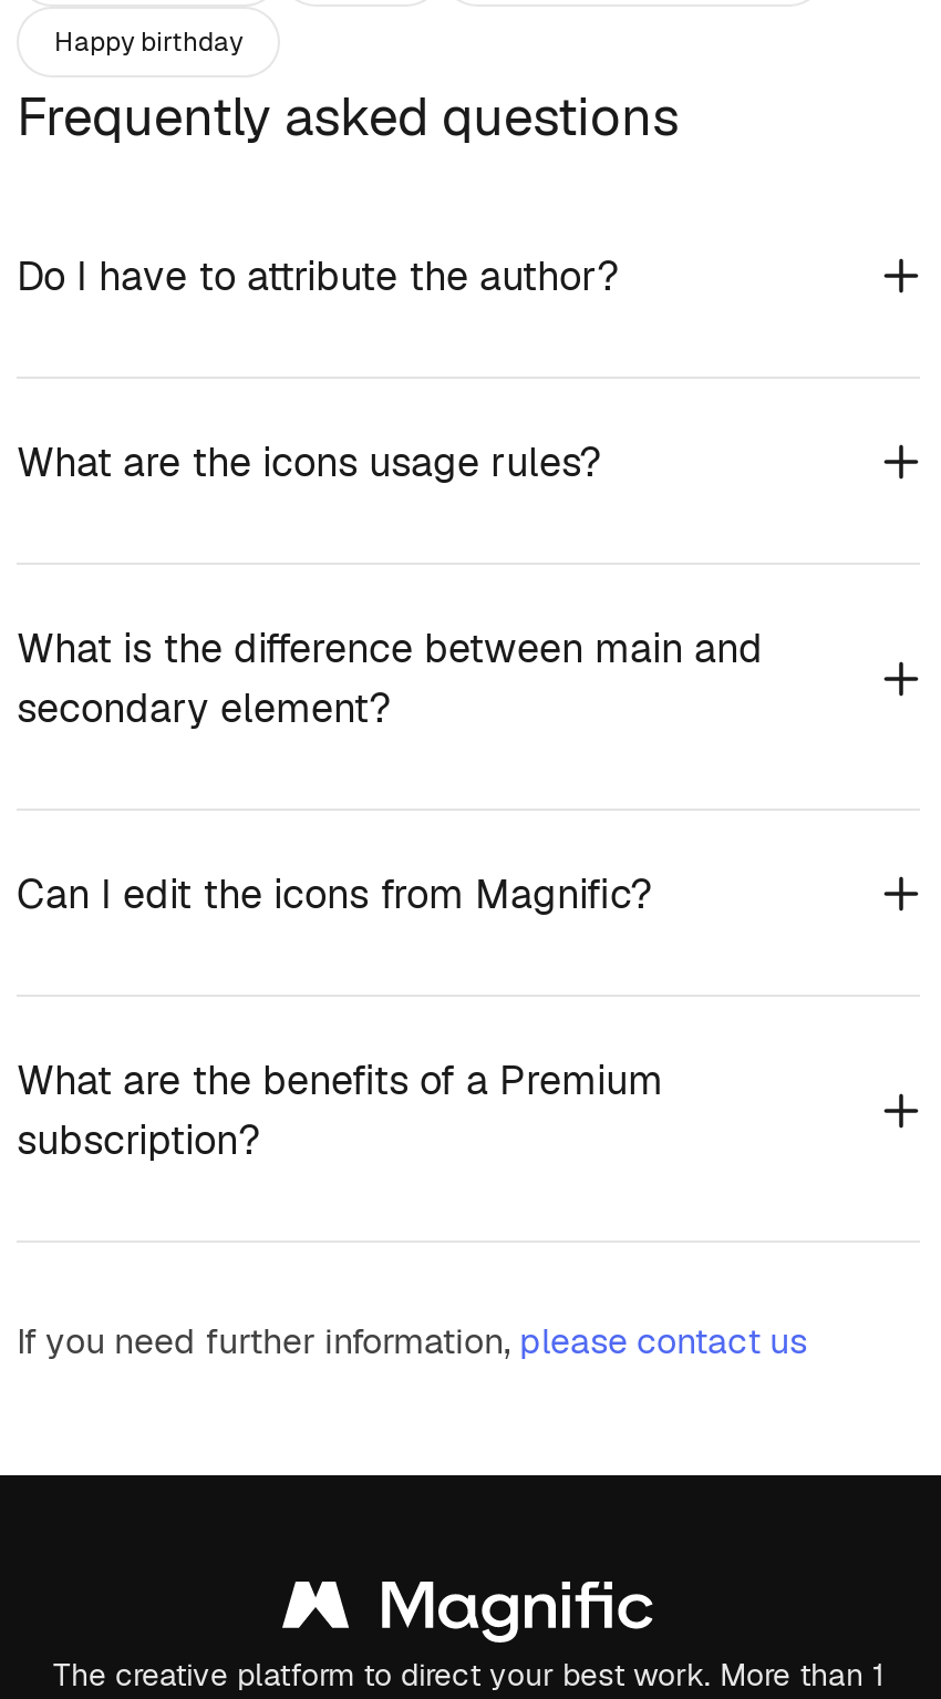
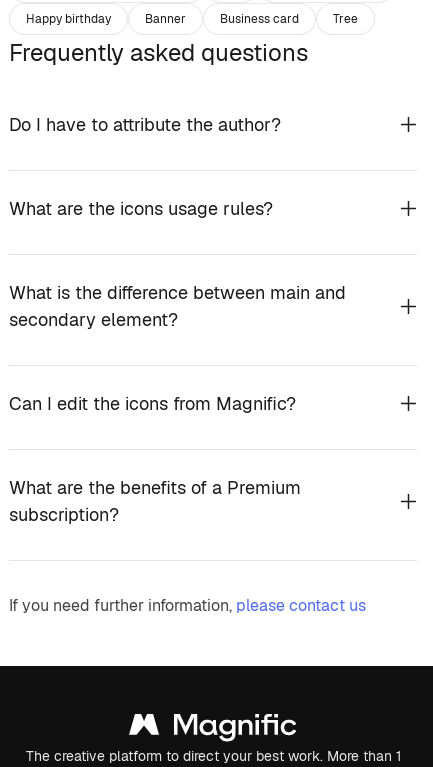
+ Banner
+ Business card
+ Tree
